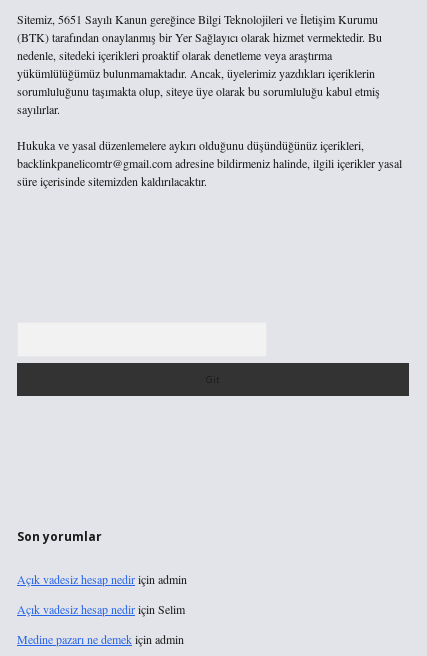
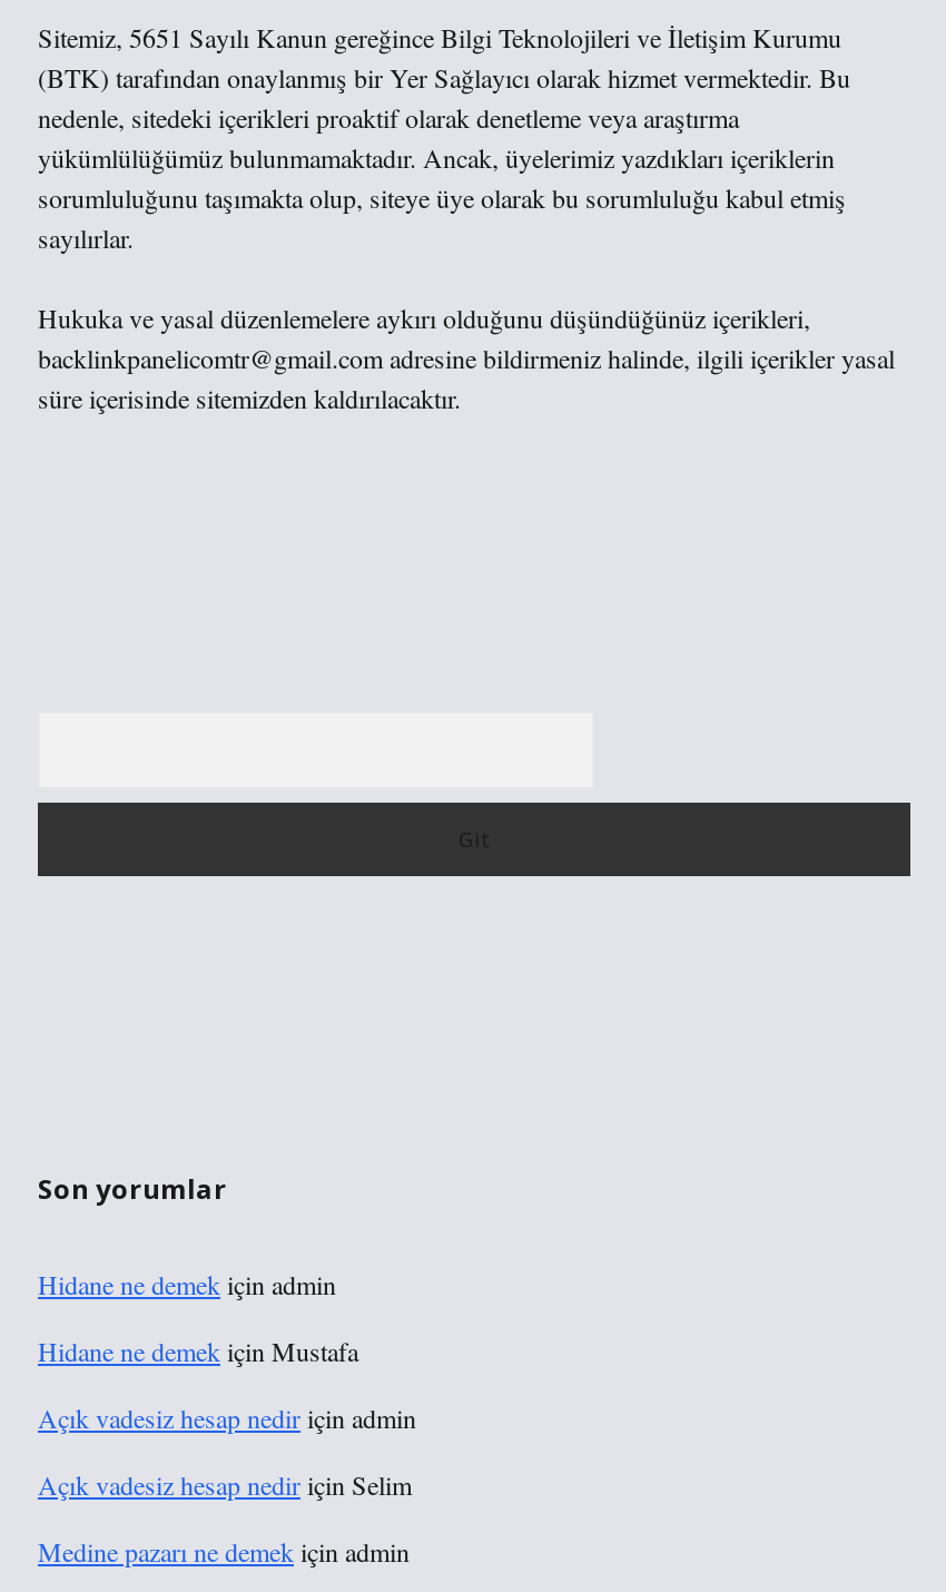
+ Hidane ne demek için admin
+ Hidane ne demek için Mustafa
